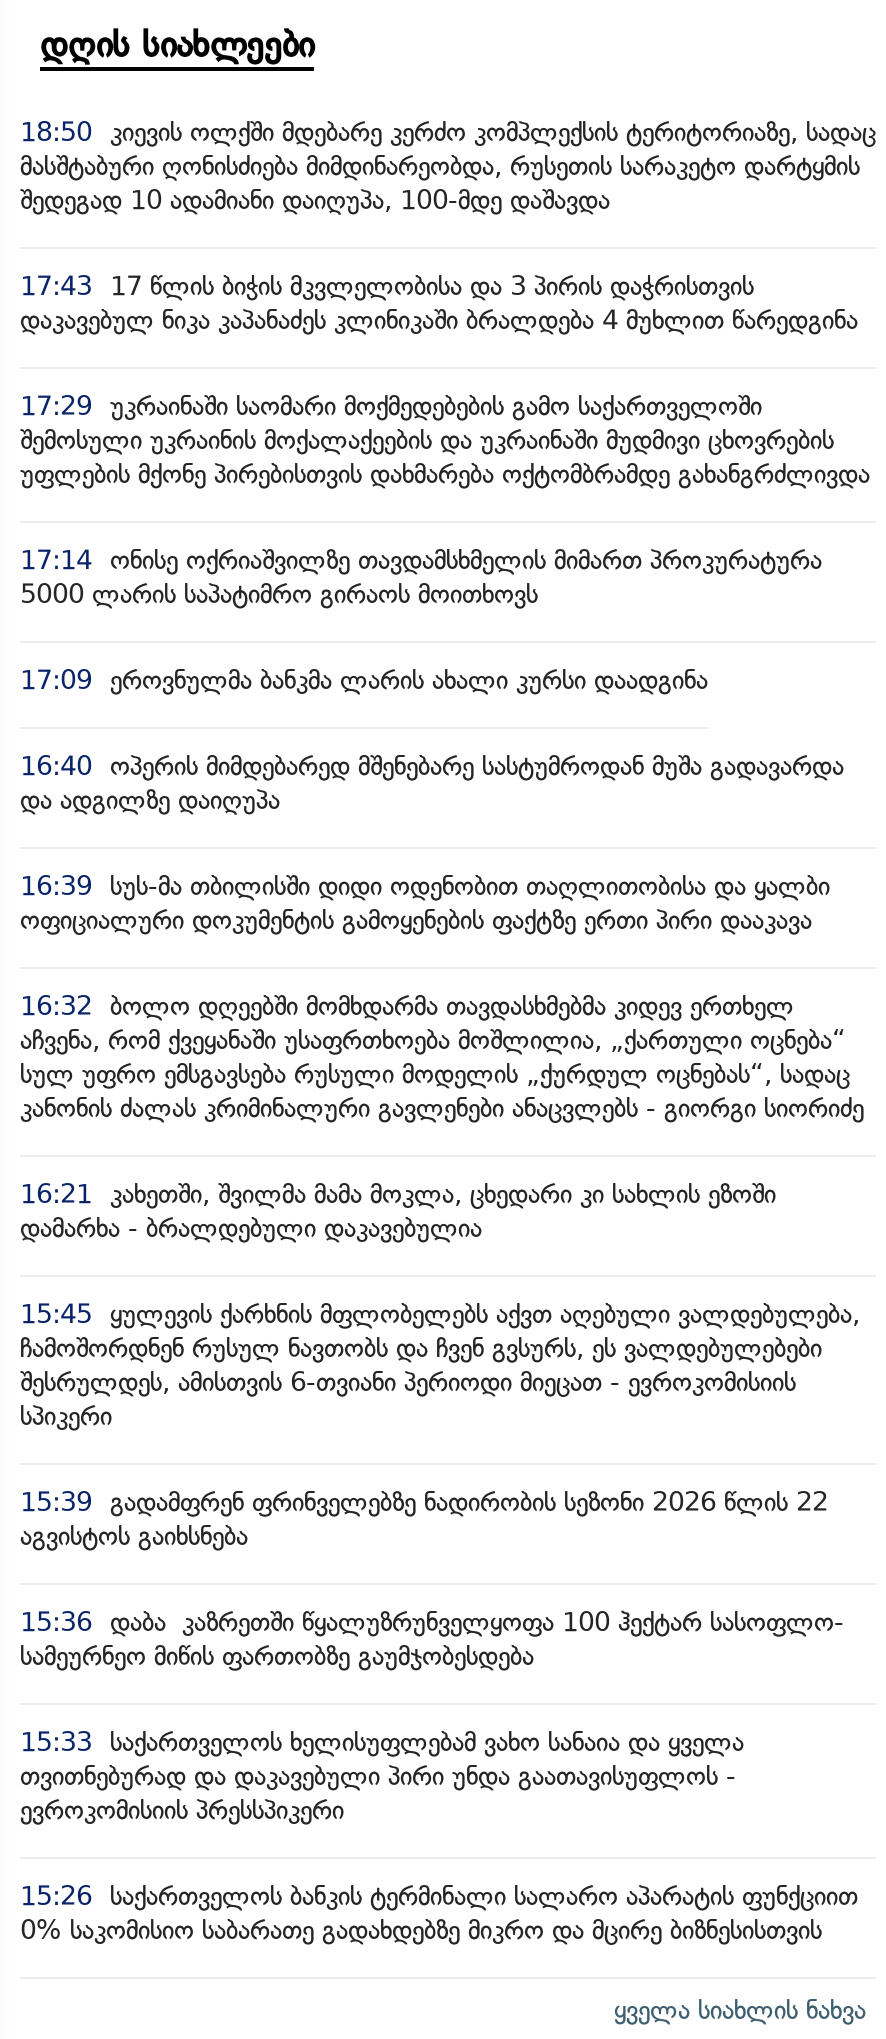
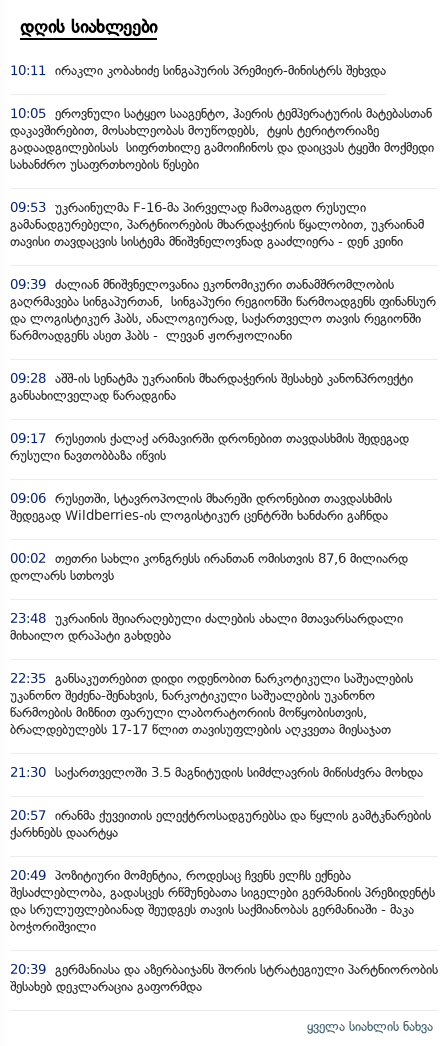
- 18:50 კიევის ოლქში მდებარე კერძო კომპლექსის ტერიტორიაზე, სადაც
- მასშტაბური ღონისძიება მიმდინარეობდა, რუსეთის სარაკეტო დარტყმის
- შედეგად 10 ადამიანი დაიღუპა, 100-მდე დაშავდა
+ 10:11 ირაკლი კობახიძე სინგაპურის პრემიერ-მინისტრს შეხვდა

- 17:43 17 წლის ბიჭის მკვლელობისა და 3 პირის დაჭრისთვის
- დაკავებულ ნიკა კაპანაძეს კლინიკაში ბრალდება 4 მუხლით წარედგინა
+ 10:05 ეროვნული სატყეო სააგენტო, ჰაერის ტემპერატურის მატებასთან
+ დაკავშირებით, მოსახლეობას მოუწოდებს, ტყის ტერიტორიაზე
+ გადაადგილებისას სიფრთხილე გამოიჩინოს და დაიცვას ტყეში მოქმედი
+ სახანძრო უსაფრთხოების წესები

- 17:29 უკრაინაში საომარი მოქმედებების გამო საქართველოში
- შემოსული უკრაინის მოქალაქეების და უკრაინაში მუდმივი ცხოვრების
- უფლების მქონე პირებისთვის დახმარება ოქტომბრამდე გახანგრძლივდა
+ 09:53 უკრაინულმა F-16-მა პირველად ჩამოაგდო რუსული
+ გამანადგურებელი, პარტნიორების მხარდაჭერის წყალობით, უკრაინამ
+ თავისი თავდაცვის სისტემა მნიშვნელოვნად გააძლიერა - დენ კეინი

- 17:14 ონისე ოქრიაშვილზე თავდამსხმელის მიმართ პროკურატურა
- 5000 ლარის საპატიმრო გირაოს მოითხოვს
+ 09:39 ძალიან მნიშვნელოვანია ეკონომიკური თანამშრომლობის
+ გაღრმავება სინგაპურთან, სინგაპური რეგიონში წარმოადგენს ფინანსურ
+ და ლოგისტიკურ ჰაბს, ანალოგიურად, საქართველო თავის რეგიონში
+ წარმოადგენს ასეთ ჰაბს - ლევან ჟორჟოლიანი

- 17:09 ეროვნულმა ბანკმა ლარის ახალი კურსი დაადგინა
+ 09:28 აშშ-ის სენატმა უკრაინის მხარდაჭერის შესახებ კანონპროექტი
+ განსახილველად წარადგინა

- 16:40 ოპერის მიმდებარედ მშენებარე სასტუმროდან მუშა გადავარდა
- და ადგილზე დაიღუპა
+ 09:17 რუსეთის ქალაქ არმავირში დრონებით თავდასხმის შედეგად
+ რუსული ნავთობბაზა იწვის

- 16:39 სუს-მა თბილისში დიდი ოდენობით თაღლითობისა და ყალბი
- ოფიციალური დოკუმენტის გამოყენების ფაქტზე ერთი პირი დააკავა
+ 09:06 რუსეთში, სტავროპოლის მხარეში დრონებით თავდასხმის
+ შედეგად Wildberries-ის ლოგისტიკურ ცენტრში ხანძარი გაჩნდა

- 16:32 ბოლო დღეებში მომხდარმა თავდასხმებმა კიდევ ერთხელ
- აჩვენა, რომ ქვეყანაში უსაფრთხოება მოშლილია, „ქართული ოცნება“
- სულ უფრო ემსგავსება რუსული მოდელის „ქურდულ ოცნებას“, სადაც
- კანონის ძალას კრიმინალური გავლენები ანაცვლებს - გიორგი სიორიძე
+ 00:02 თეთრი სახლი კონგრესს ირანთან ომისთვის 87,6 მილიარდ
+ დოლარს სთხოვს

- 16:21 კახეთში, შვილმა მამა მოკლა, ცხედარი კი სახლის ეზოში
- დამარხა - ბრალდებული დაკავებულია
+ 23:48 უკრაინის შეიარაღებული ძალების ახალი მთავარსარდალი
+ მიხაილო დრაპატი გახდება

- 15:45 ყულევის ქარხნის მფლობელებს აქვთ აღებული ვალდებულება,
- ჩამოშორდნენ რუსულ ნავთობს და ჩვენ გვსურს, ეს ვალდებულებები
- შესრულდეს, ამისთვის 6-თვიანი პერიოდი მიეცათ - ევროკომისიის
- სპიკერი
+ 22:35 განსაკუთრებით დიდი ოდენობით ნარკოტიკული საშუალების
+ უკანონო შეძენა-შენახვის, ნარკოტიკული საშუალების უკანონო
+ წარმოების მიზნით ფარული ლაბორატორიის მოწყობისთვის,
+ ბრალდებულებს 17-17 წლით თავისუფლების აღკვეთა მიესაჯათ

- 15:39 გადამფრენ ფრინველებზე ნადირობის სეზონი 2026 წლის 22
- აგვისტოს გაიხსნება
+ 21:30 საქართველოში 3.5 მაგნიტუდის სიმძლავრის მიწისძვრა მოხდა

- 15:36 დაბა კაზრეთში წყალუზრუნველყოფა 100 ჰექტარ სასოფლო-
- სამეურნეო მიწის ფართობზე გაუმჯობესდება
+ 20:57 ირანმა ქუვეითის ელექტროსადგურებსა და წყლის გამტკნარების
+ ქარხნებს დაარტყა

- 15:33 საქართველოს ხელისუფლებამ ვახო სანაია და ყველა
- თვითნებურად და დაკავებული პირი უნდა გაათავისუფლოს -
- ევროკომისიის პრესსპიკერი
+ 20:49 პოზიტიური მომენტია, როდესაც ჩვენს ელჩს ექნება
+ შესაძლებლობა, გადასცეს რწმუნებათა სიგელები გერმანიის პრეზიდენტს
+ და სრულუფლებიანად შეუდგეს თავის საქმიანობას გერმანიაში - მაკა
+ ბოჭორიშვილი

- 15:26 საქართველოს ბანკის ტერმინალი სალარო აპარატის ფუნქციით
- 0% საკომისიო საბარათე გადახდებზე მიკრო და მცირე ბიზნესისთვის
+ 20:39 გერმანიასა და აზერბაიჯანს შორის სტრატეგიული პარტნიორობის
+ შესახებ დეკლარაცია გაფორმდა
